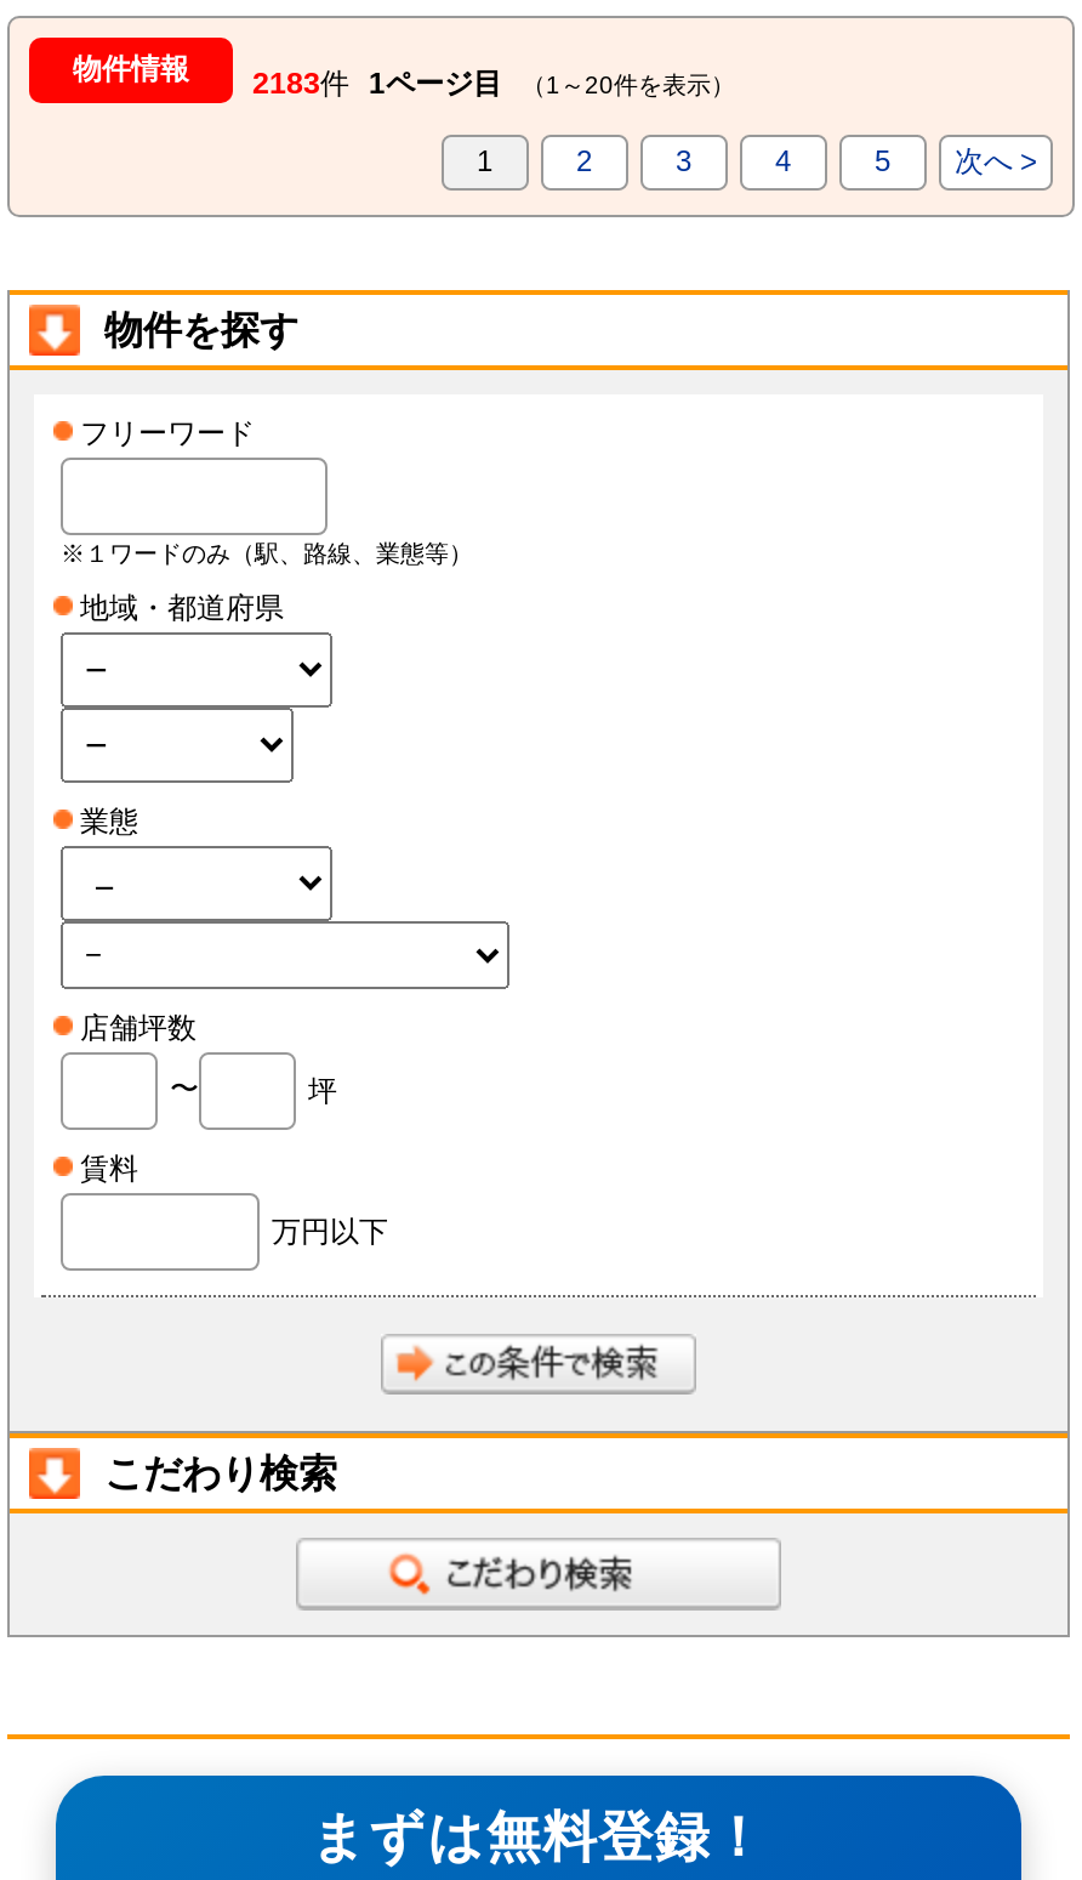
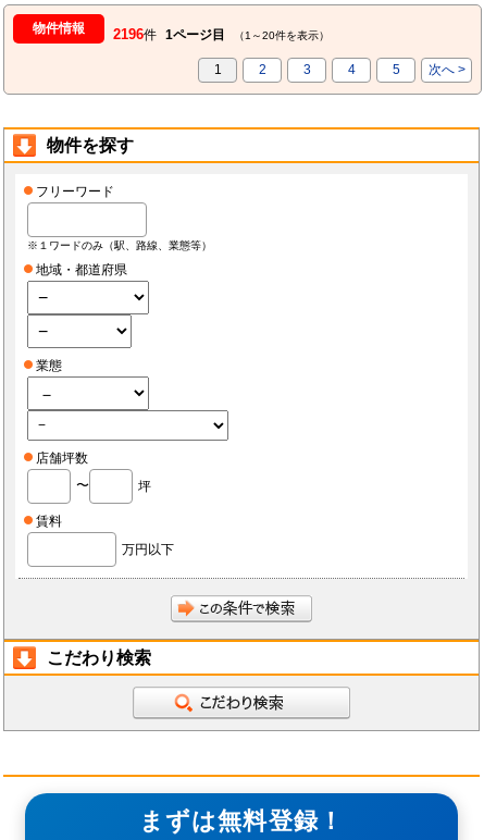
- 物件情報 2183件 1ページ目 （1～20件を表示）
+ 物件情報 2196件 1ページ目 （1～20件を表示）
